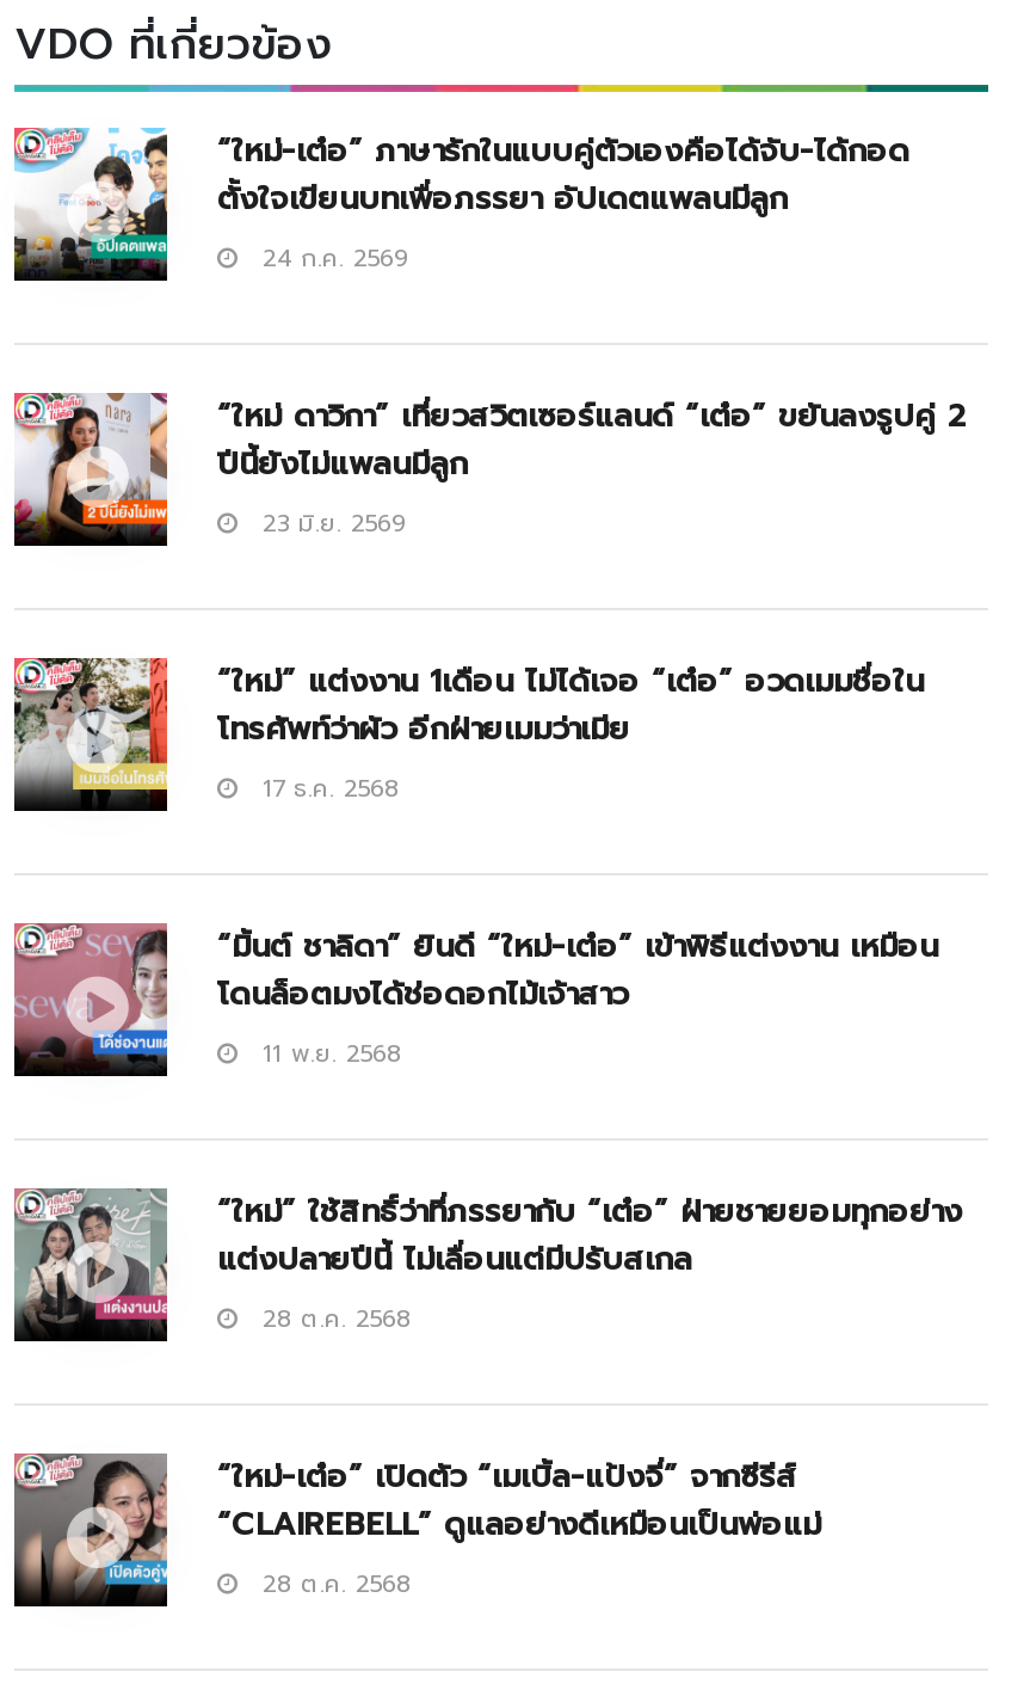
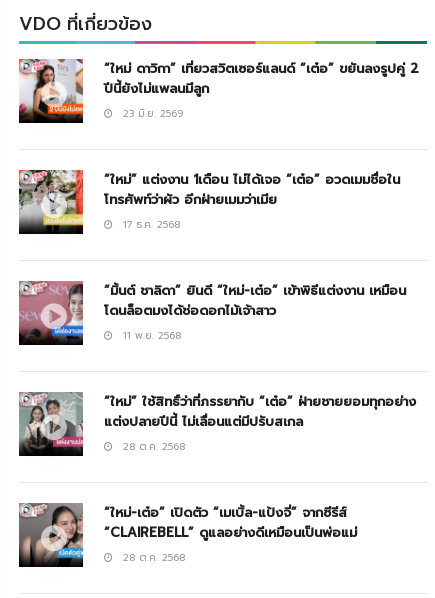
- [image]
- “ใหม่-เต๋อ” ภาษารักในแบบคู่ตัวเองคือได้จับ-ได้กอด
- ตั้งใจเขียนบทเพื่อภรรยา อัปเดตแพลนมีลูก
- 24 ก.ค. 2569
